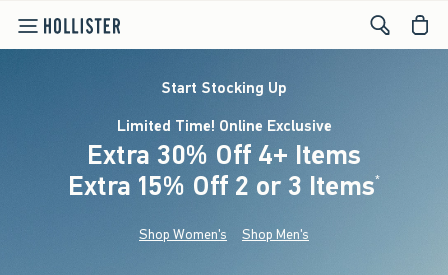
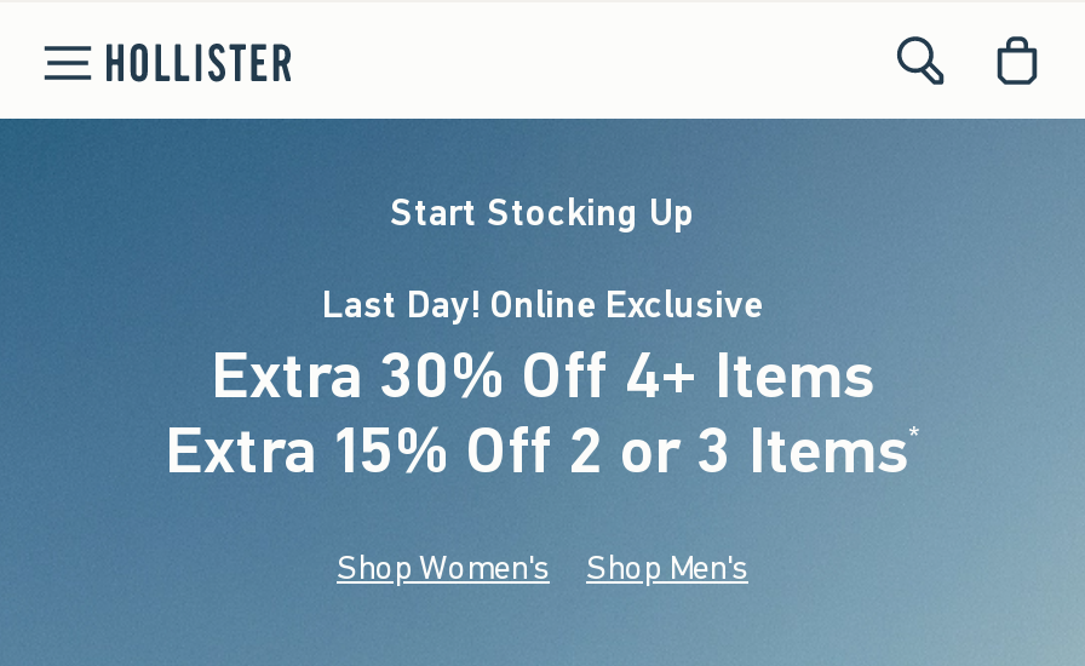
- Limited Time! Online Exclusive
+ Last Day! Online Exclusive
